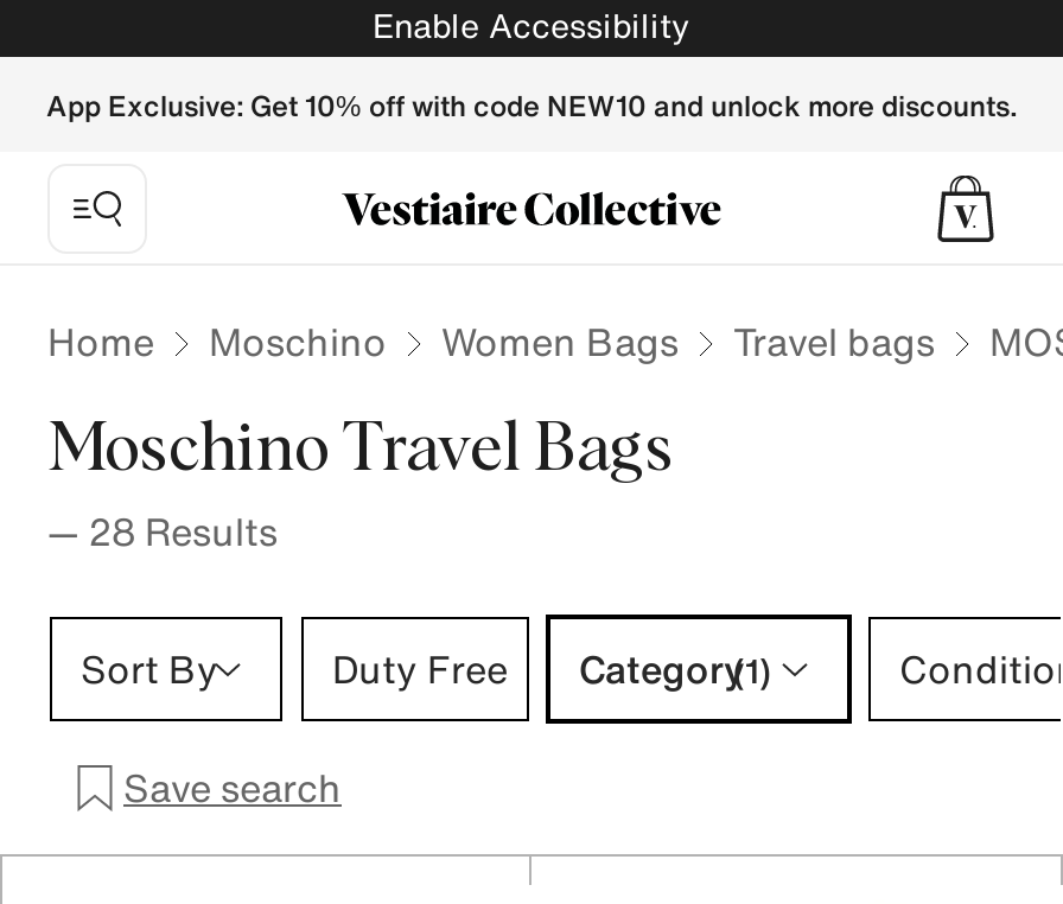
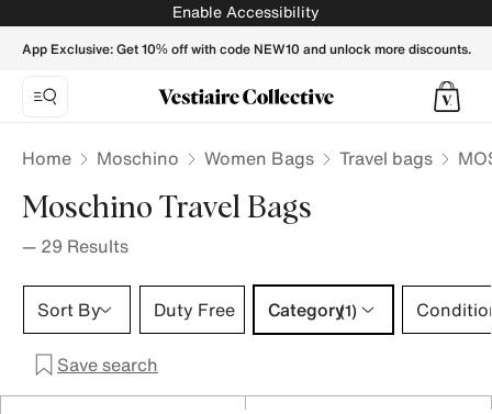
- — 28 Results
+ — 29 Results
